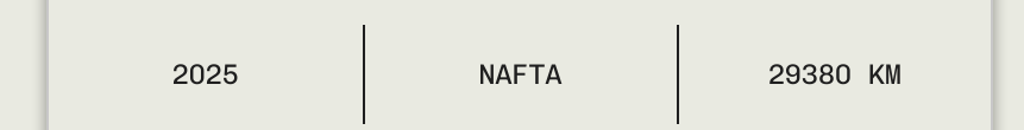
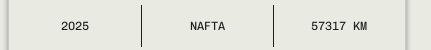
- 29380
+ 57317
